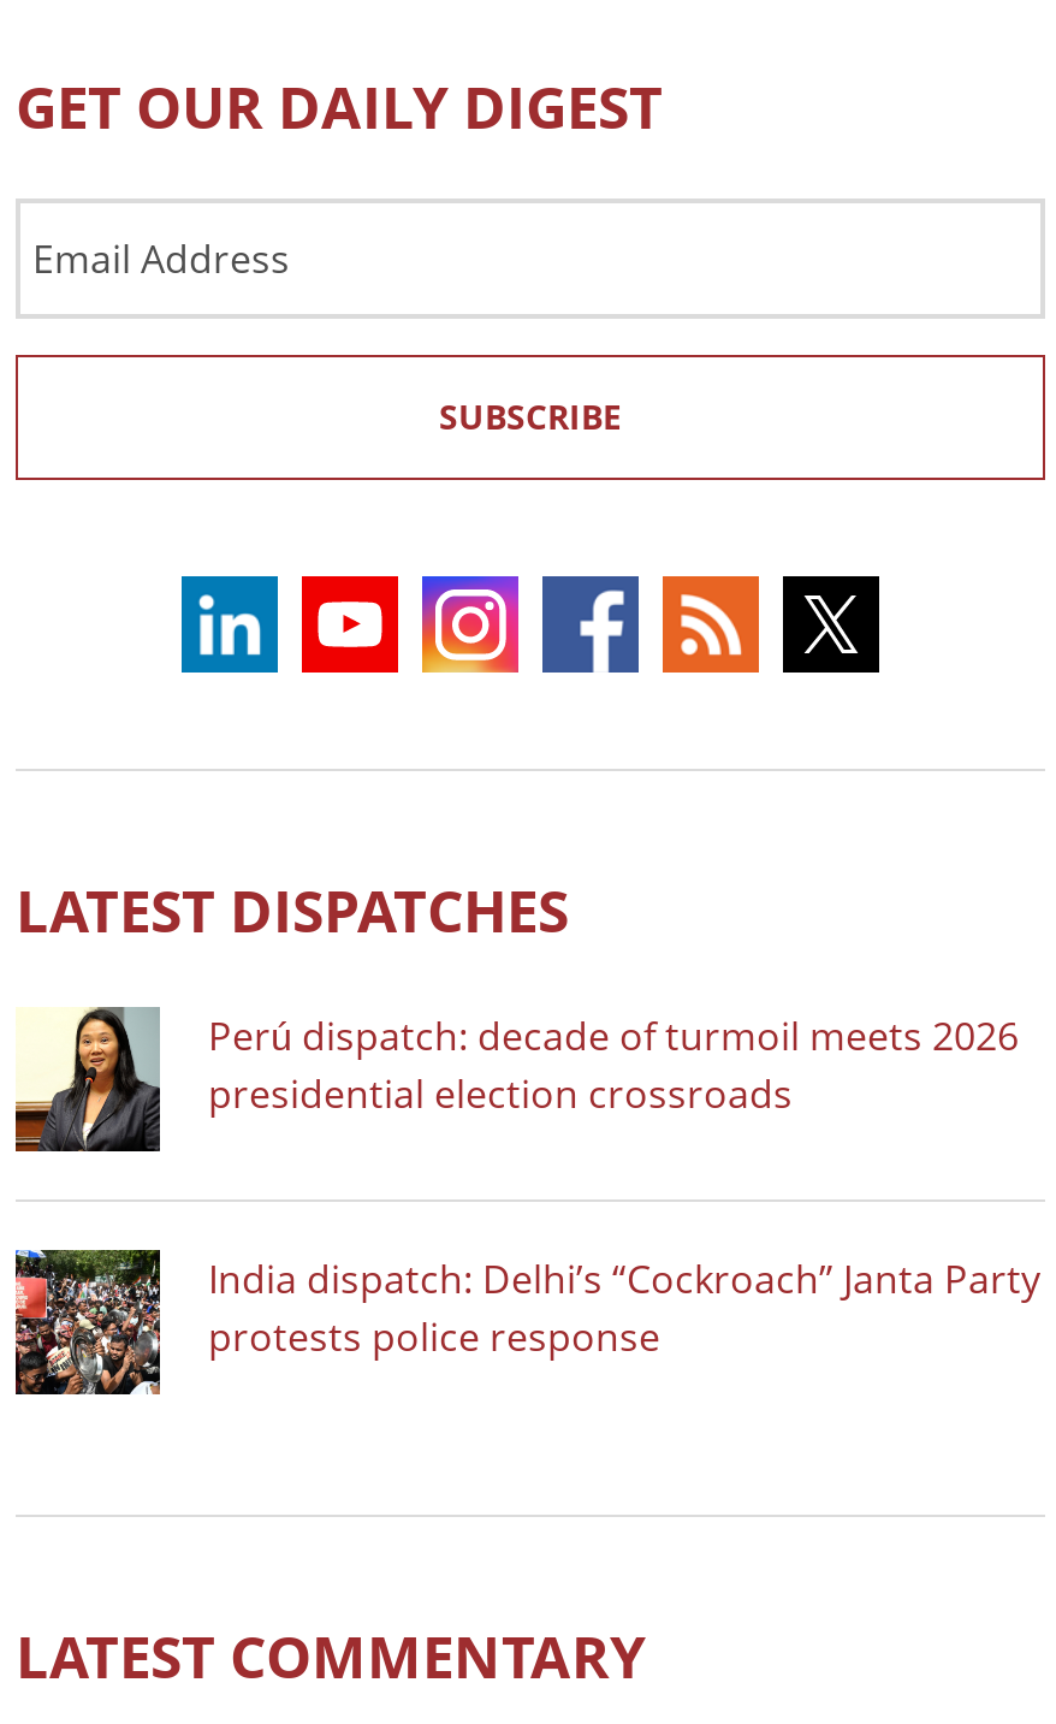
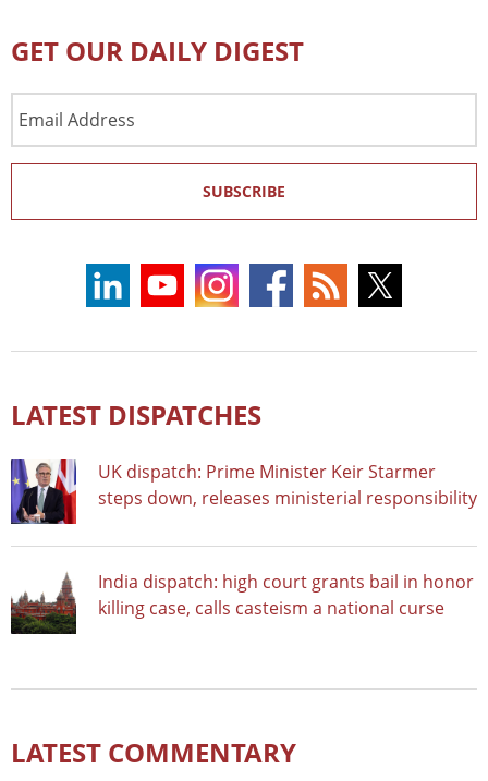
- [image]
- Perú dispatch: decade of turmoil meets 2026
- presidential election crossroads
+ [image]
+ UK dispatch: Prime Minister Keir Starmer
+ steps down, releases ministerial responsibility

- [image]
- India dispatch: Delhi’s “Cockroach” Janta Party
- protests police response
+ [image]
+ India dispatch: high court grants bail in honor
+ killing case, calls casteism a national curse
